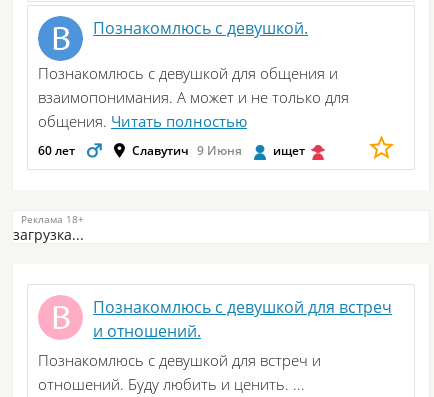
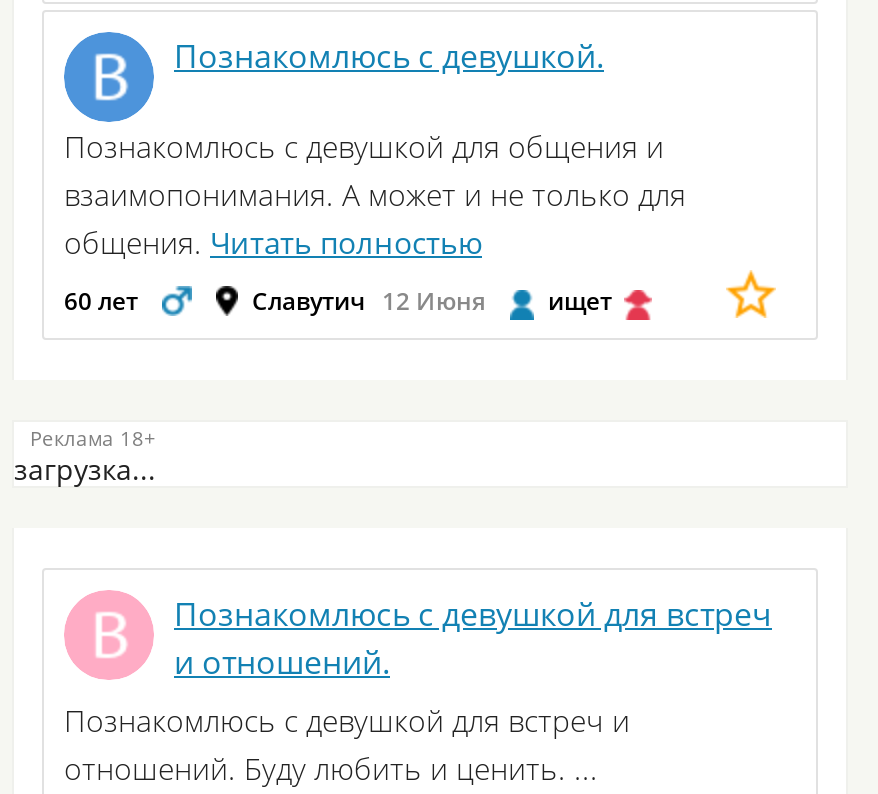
- Славутич 9 Июня
+ Славутич 12 Июня
